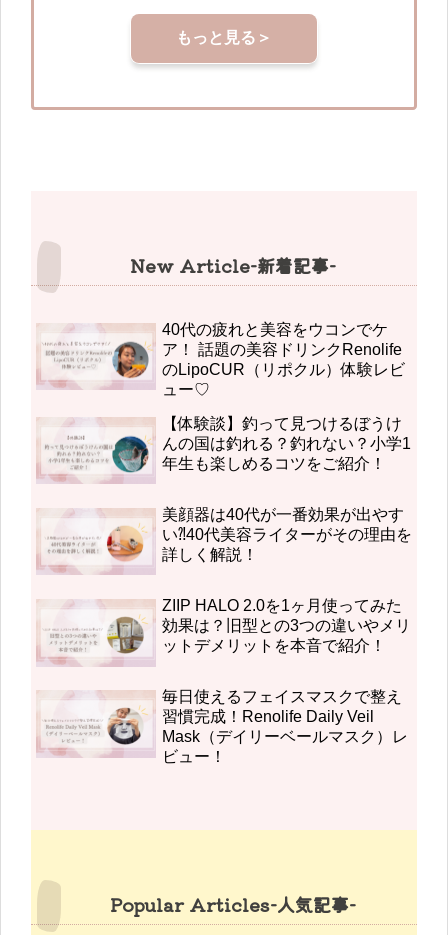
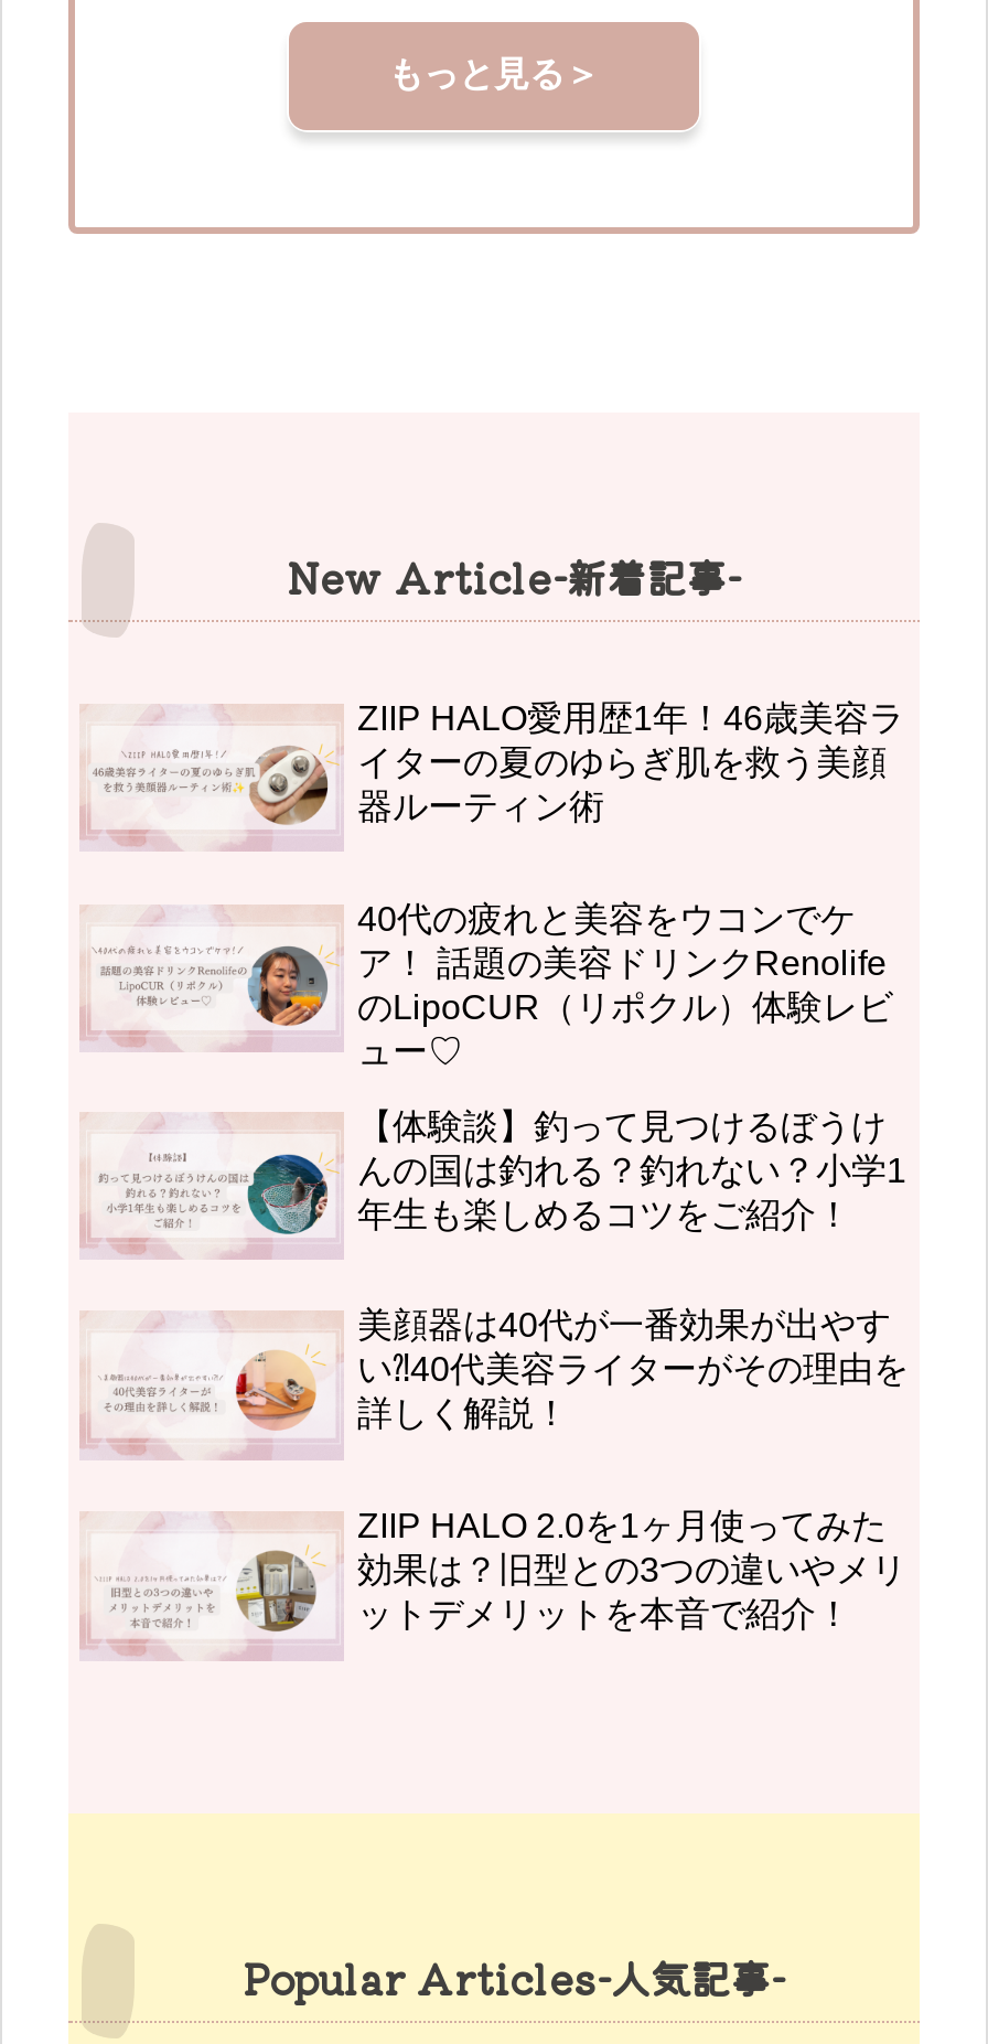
+ [image]
+ ZIIP HALO愛用歴1年！46歳美容ラ
+ イターの夏のゆらぎ肌を救う美顔
+ 器ルーティン術

moved down: [image] | 40代の疲れと美容をウコンでケ | ア！ 話題の美容ドリンクRenolife | ... | 効果は？旧型との3つの違いやメリ | ットデメリットを本音で紹介！

- [image]
- 毎日使えるフェイスマスクで整え
- 習慣完成！Renolife Daily Veil
- Mask（デイリーベールマスク）レ
- ビュー！
